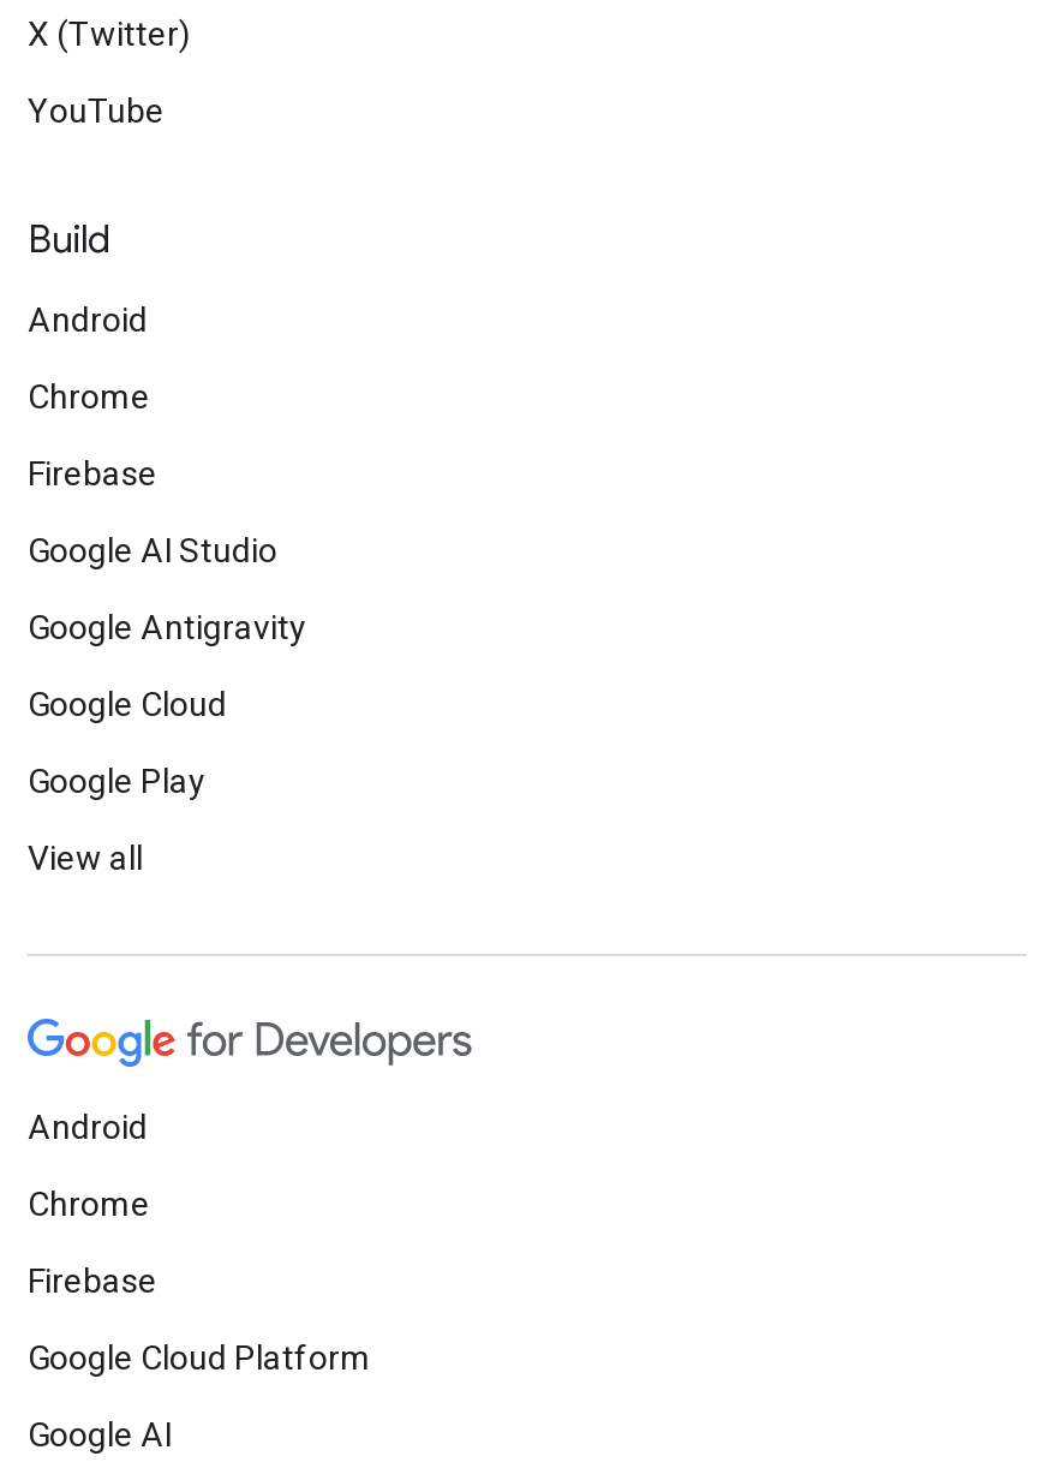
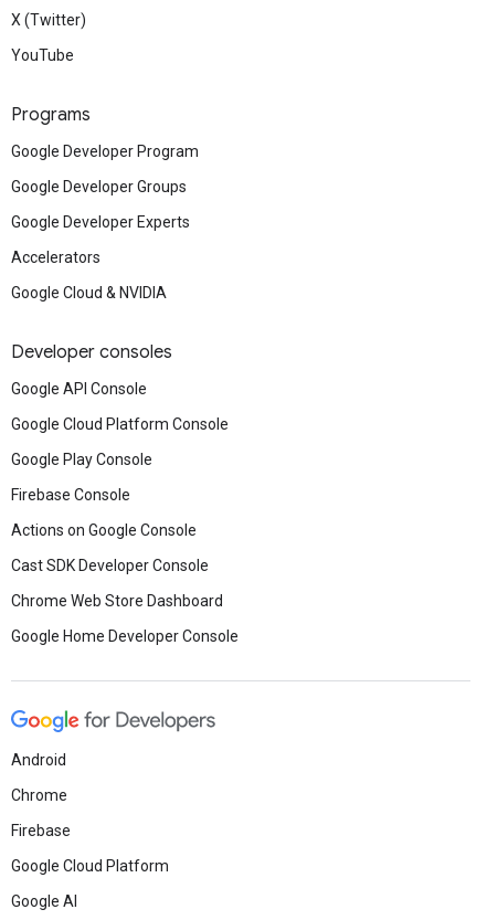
- Build
- Android
- Chrome
- Firebase
- Google AI Studio
- Google Antigravity
- Google Cloud
- Google Play
- View all
+ Programs
+ Google Developer Program
+ Google Developer Groups
+ Google Developer Experts
+ Accelerators
+ Google Cloud & NVIDIA
+ Developer consoles
+ Google API Console
+ Google Cloud Platform Console
+ Google Play Console
+ Firebase Console
+ Actions on Google Console
+ Cast SDK Developer Console
+ Chrome Web Store Dashboard
+ Google Home Developer Console
